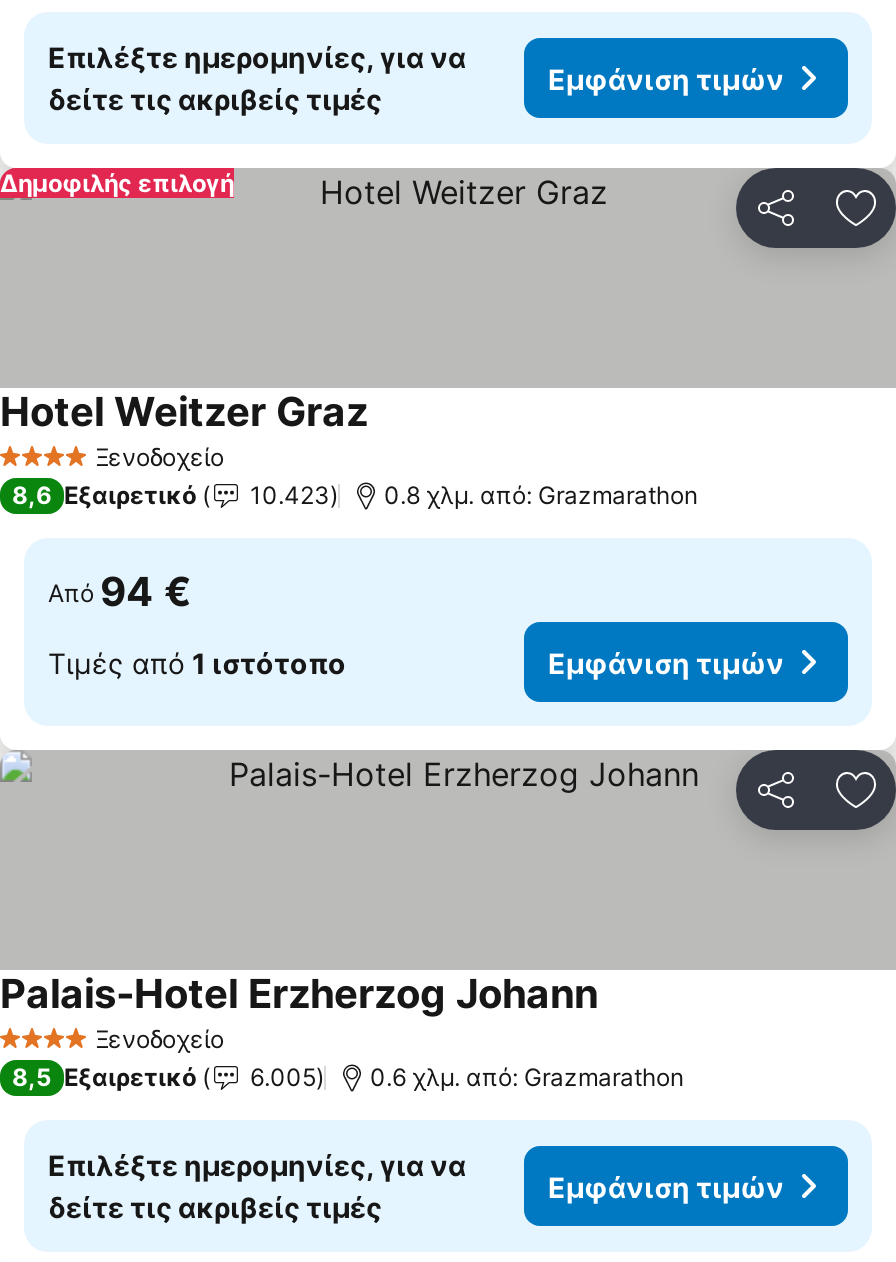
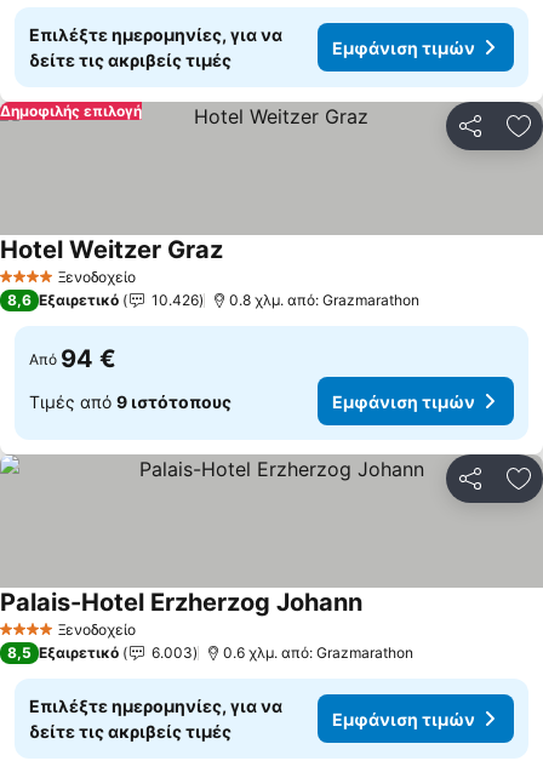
- 10.423
+ 10.426

- Τιμές από 1 ιστότοπο
+ Τιμές από 9 ιστότοπους

- 6.005
+ 6.003
